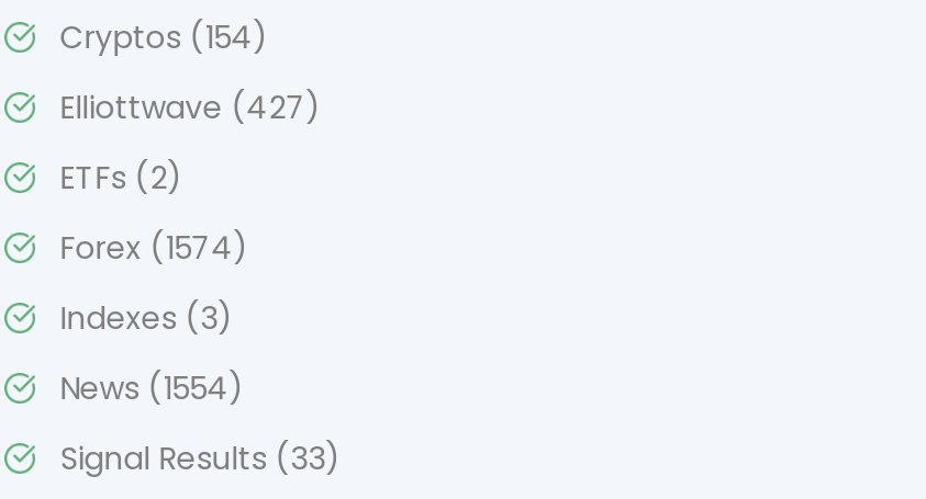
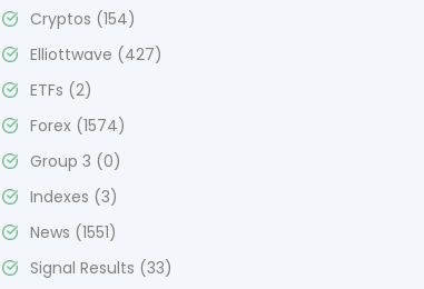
+ Group 3 (0)

- News (1554)
+ News (1551)
